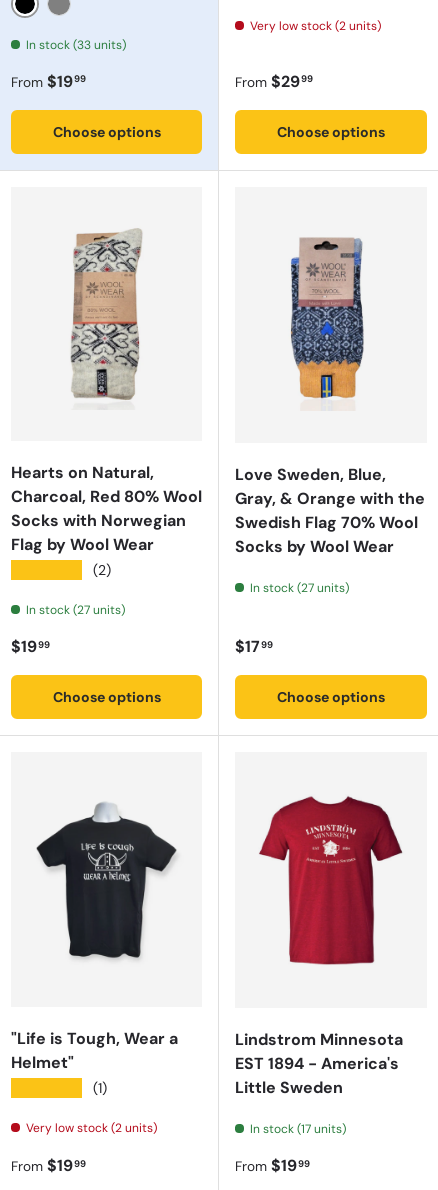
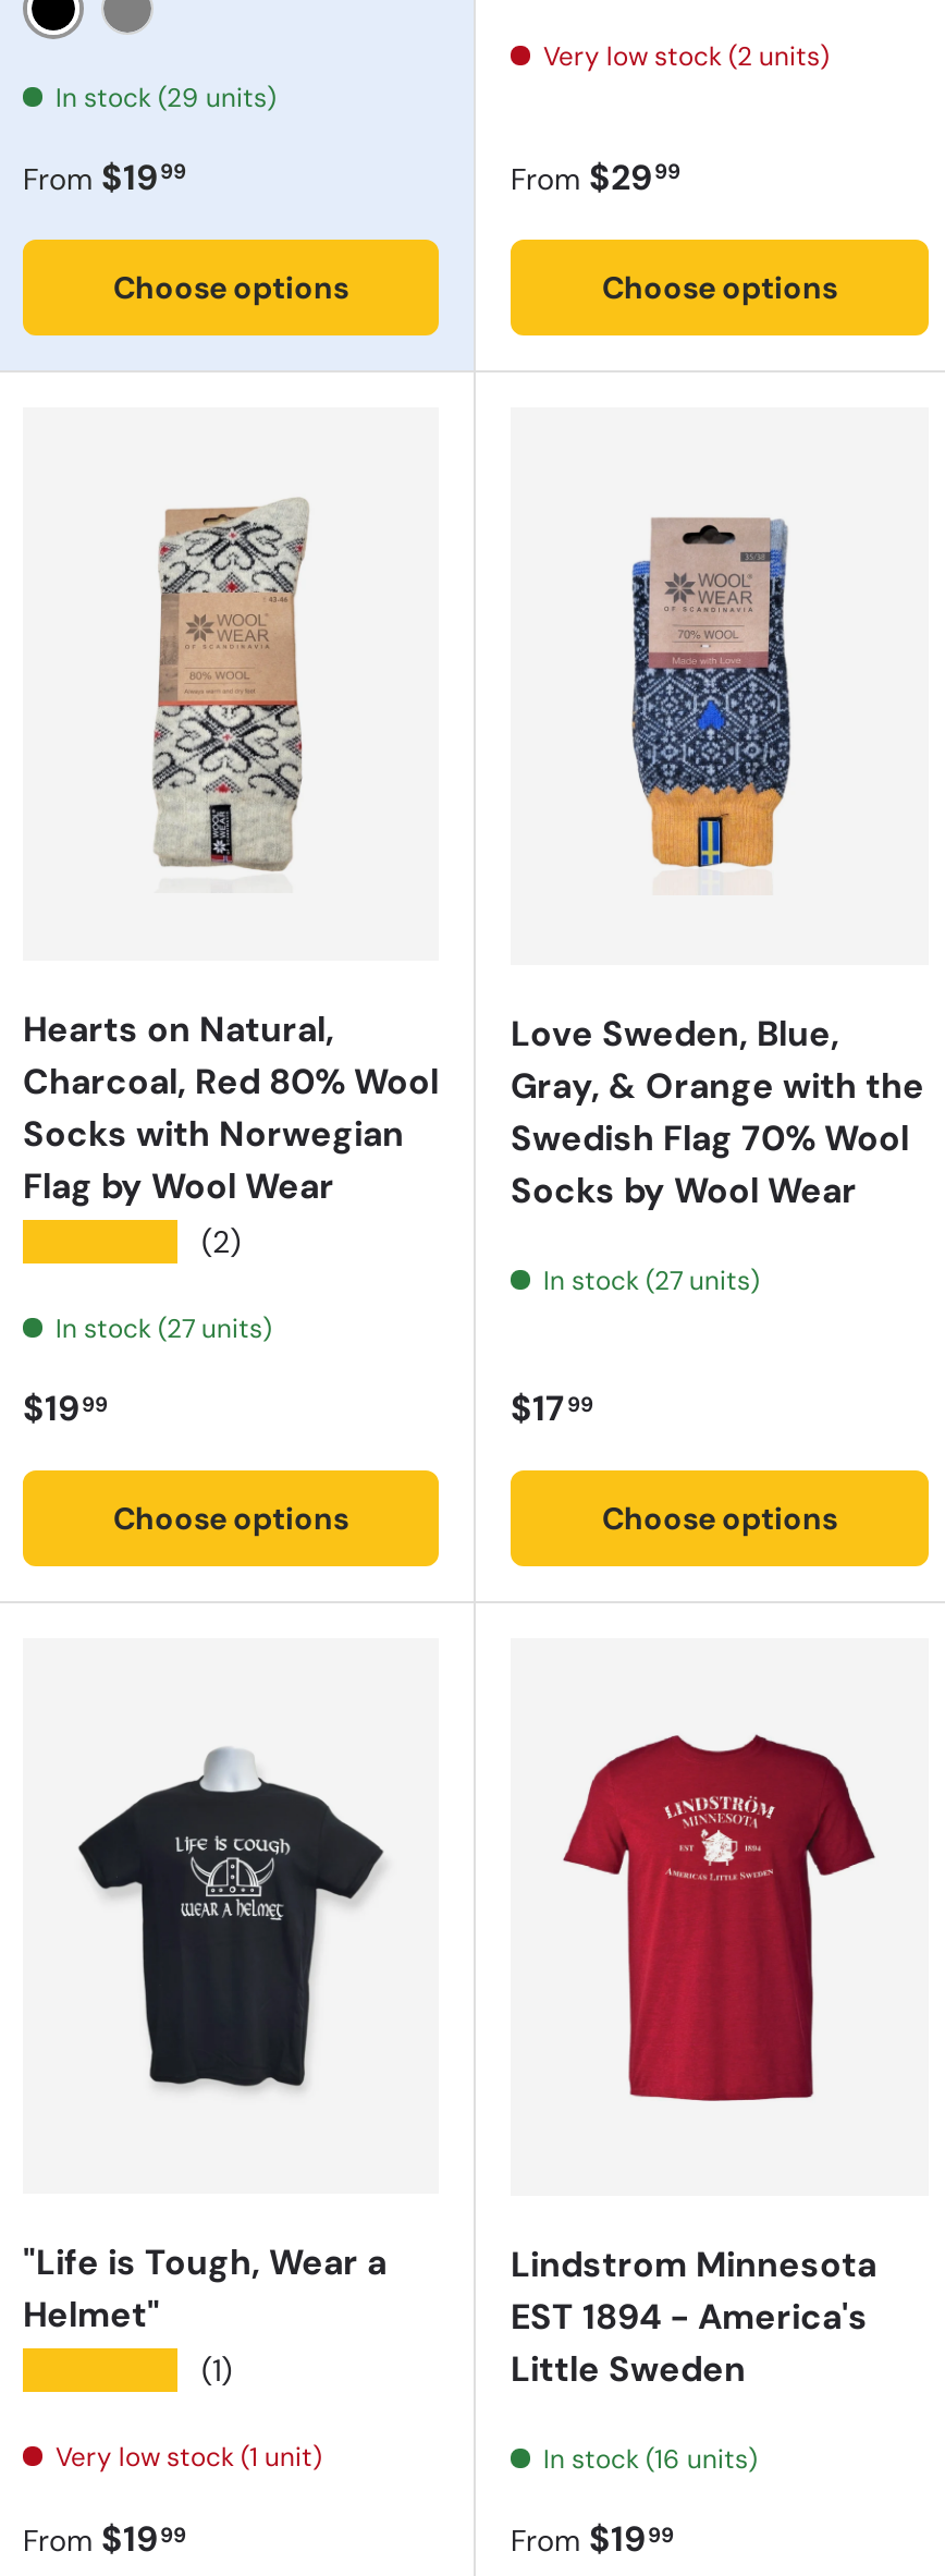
- In stock (33 units)
+ In stock (29 units)

- Very low stock (2 units)
+ Very low stock (1 unit)

- In stock (17 units)
+ In stock (16 units)
